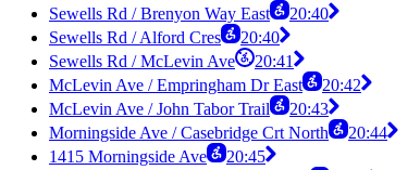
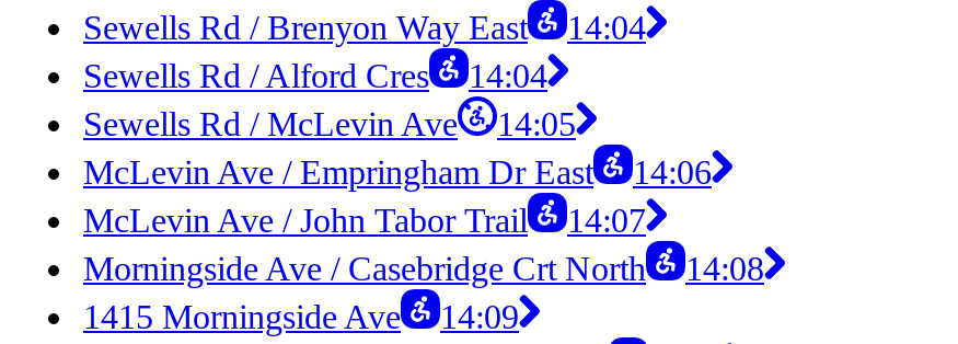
- Sewells Rd / Brenyon Way East 20:40
+ Sewells Rd / Brenyon Way East 14:04

- Sewells Rd / Alford Cres 20:40
+ Sewells Rd / Alford Cres 14:04

- Sewells Rd / McLevin Ave 20:41
+ Sewells Rd / McLevin Ave 14:05

- McLevin Ave / Empringham Dr East 20:42
+ McLevin Ave / Empringham Dr East 14:06

- McLevin Ave / John Tabor Trail 20:43
+ McLevin Ave / John Tabor Trail 14:07

- Morningside Ave / Casebridge Crt North 20:44
+ Morningside Ave / Casebridge Crt North 14:08

- 1415 Morningside Ave 20:45
+ 1415 Morningside Ave 14:09
